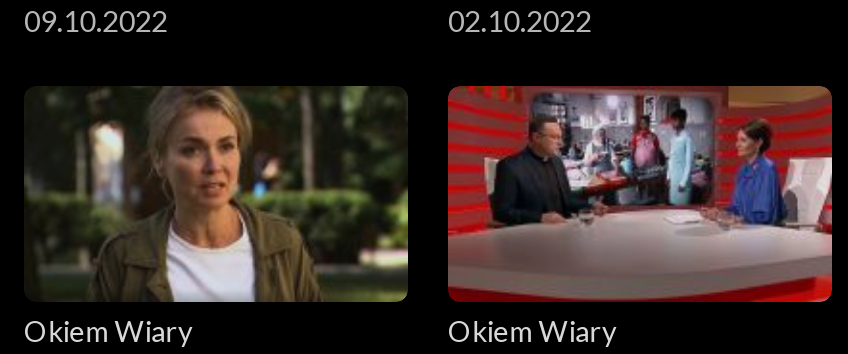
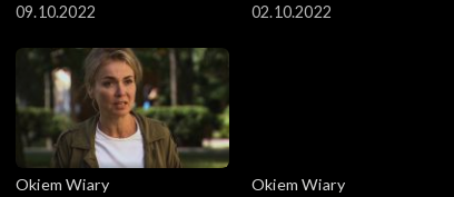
- [image]
